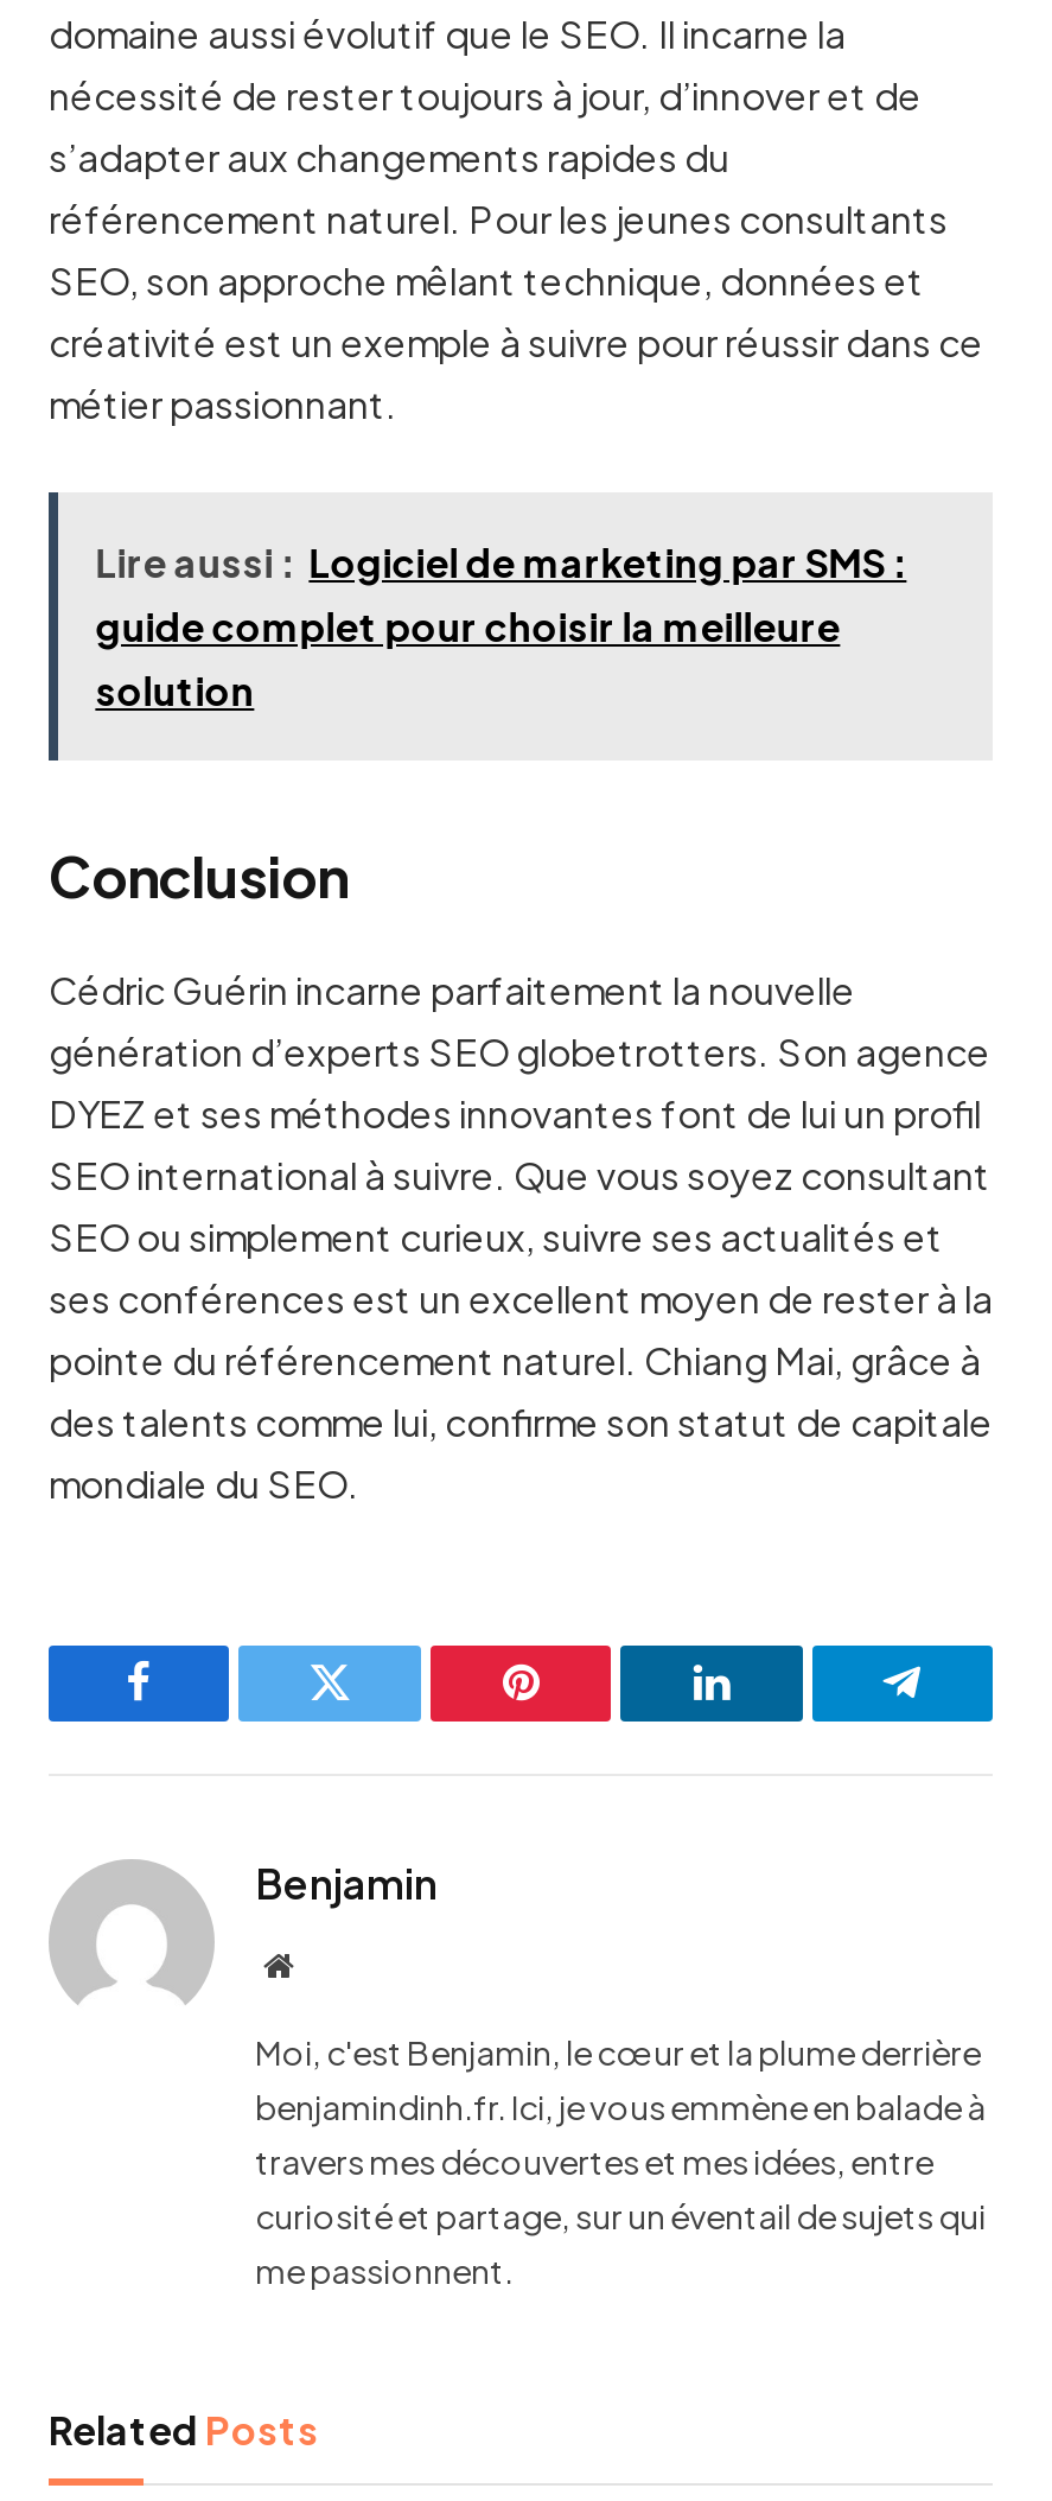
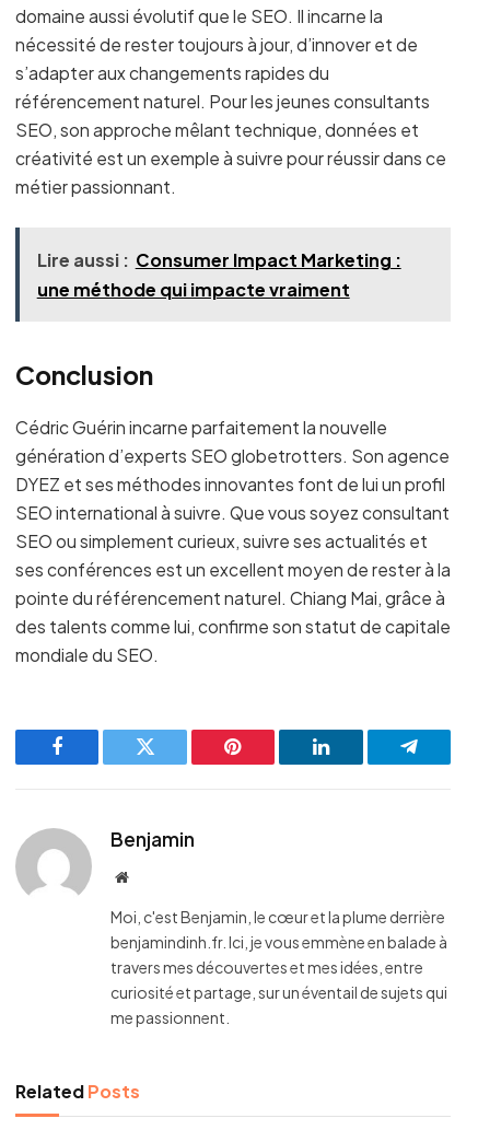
- Lire aussi : Logiciel de marketing par SMS :
- guide complet pour choisir la meilleure
- solution
+ Lire aussi : Consumer Impact Marketing :
+ une méthode qui impacte vraiment
